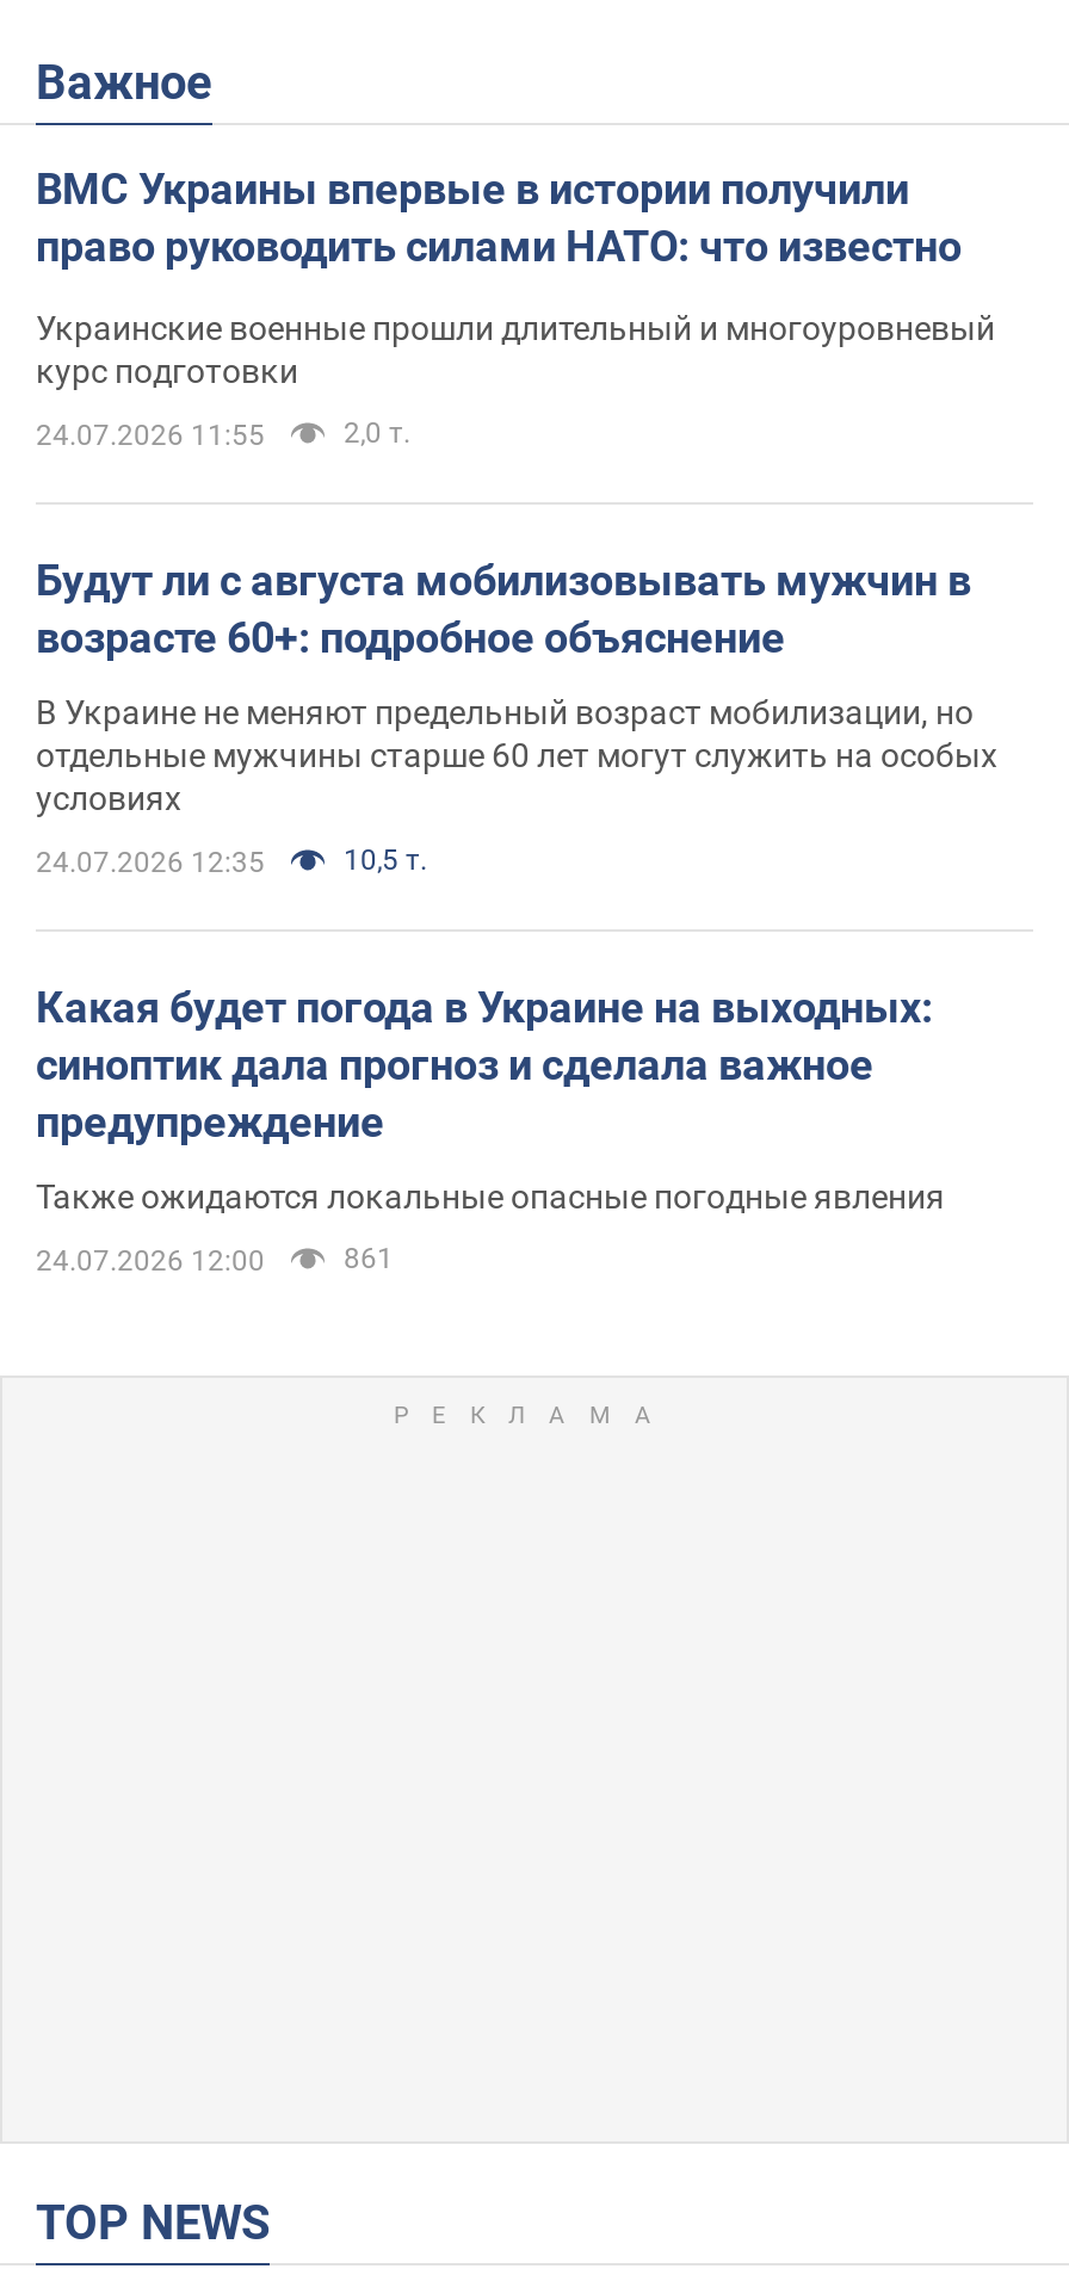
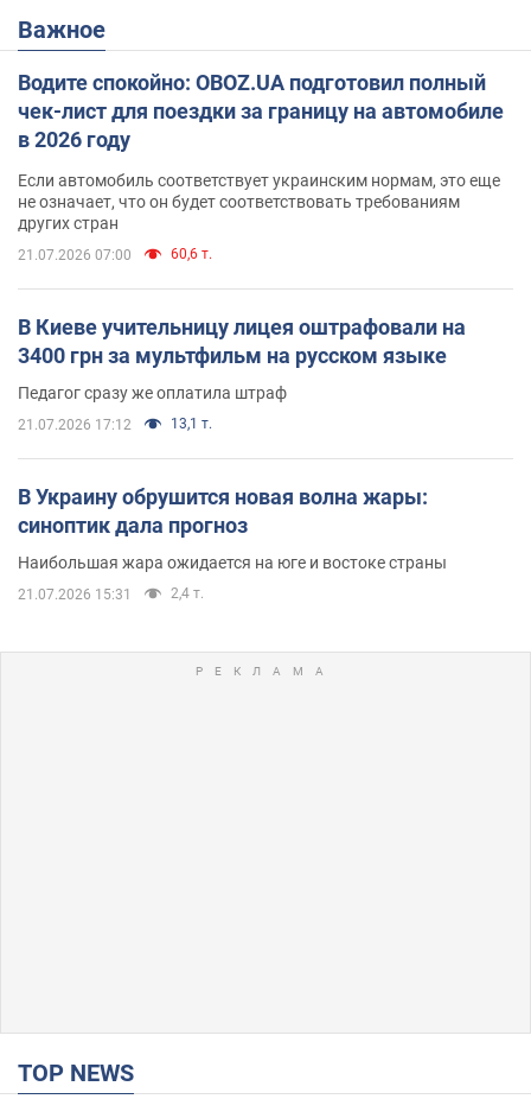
- ВМС Украины впервые в истории получили
- право руководить силами НАТО: что известно
+ Водите спокойно: OBOZ.UA подготовил полный
+ чек-лист для поездки за границу на автомобиле
+ в 2026 году

- Украинские военные прошли длительный и многоуровневый
- курс подготовки
+ Если автомобиль соответствует украинским нормам, это еще
+ не означает, что он будет соответствовать требованиям
+ других стран

- 24.07.2026 11:55
- 2,0 т.
+ 21.07.2026 07:00
+ 60,6 т.

- Будут ли с августа мобилизовывать мужчин в
- возрасте 60+: подробное объяснение
+ В Киеве учительницу лицея оштрафовали на
+ 3400 грн за мультфильм на русском языке

- В Украине не меняют предельный возраст мобилизации, но
- отдельные мужчины старше 60 лет могут служить на особых
- условиях
+ Педагог сразу же оплатила штраф

- 24.07.2026 12:35
- 10,5 т.
+ 21.07.2026 17:12
+ 13,1 т.

- Какая будет погода в Украине на выходных:
- синоптик дала прогноз и сделала важное
- предупреждение
+ В Украину обрушится новая волна жары:
+ синоптик дала прогноз

- Также ожидаются локальные опасные погодные явления
+ Наибольшая жара ожидается на юге и востоке страны

- 24.07.2026 12:00
- 861
+ 21.07.2026 15:31
+ 2,4 т.
